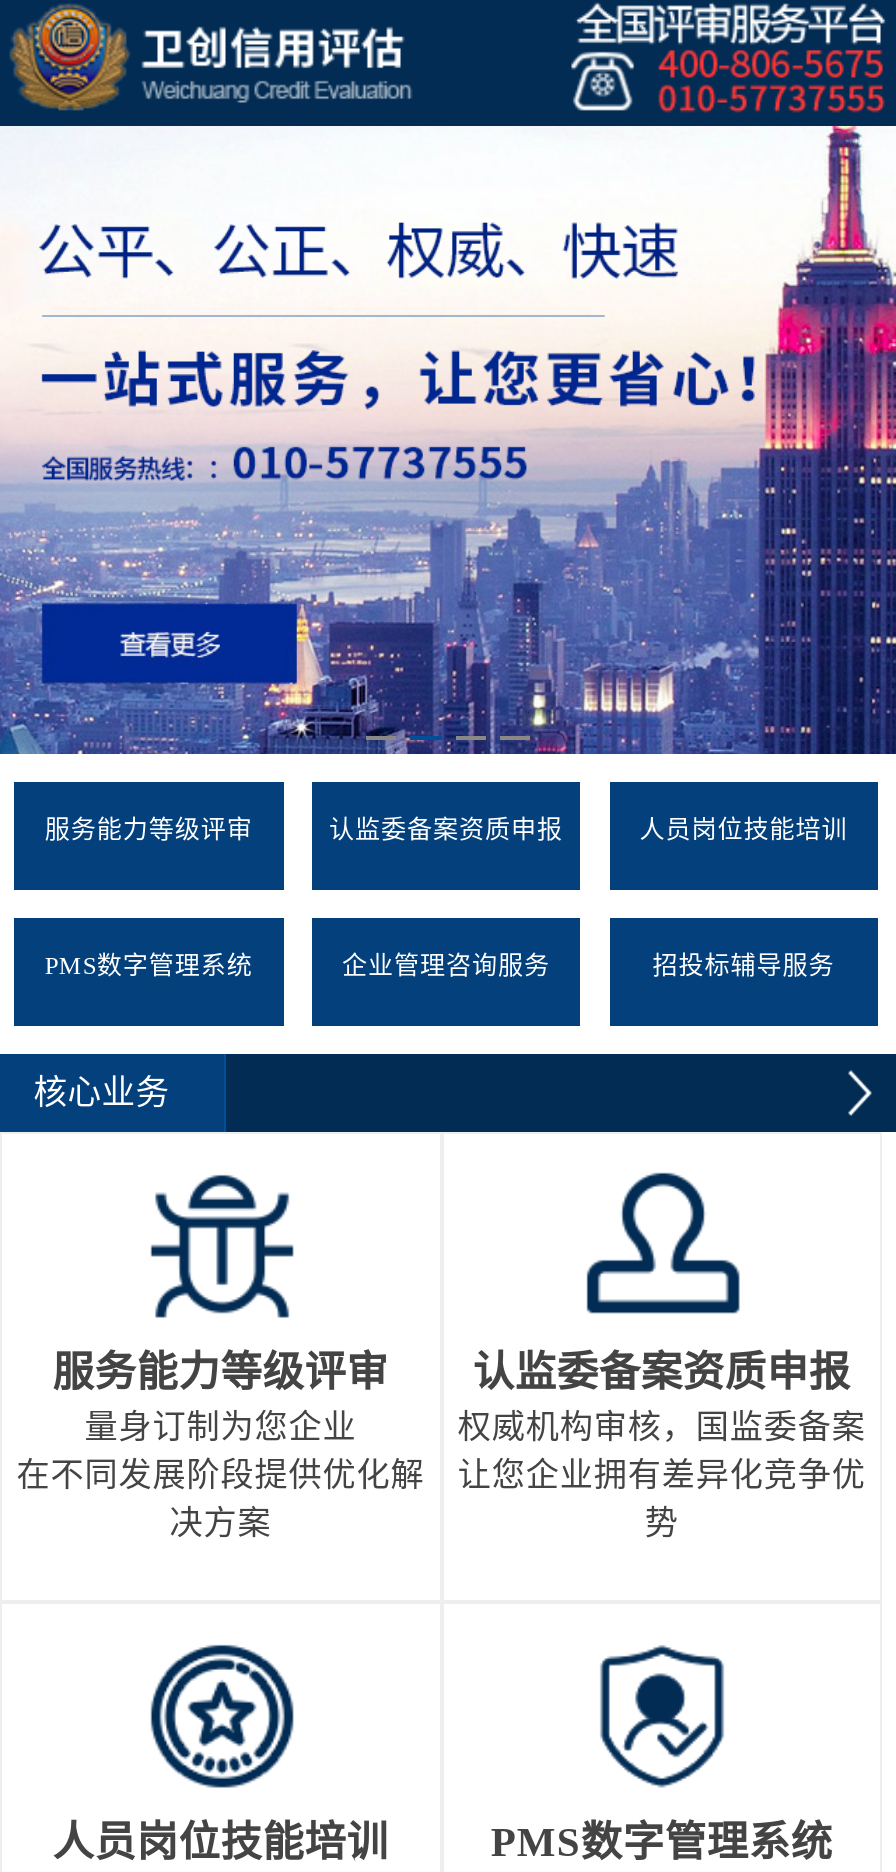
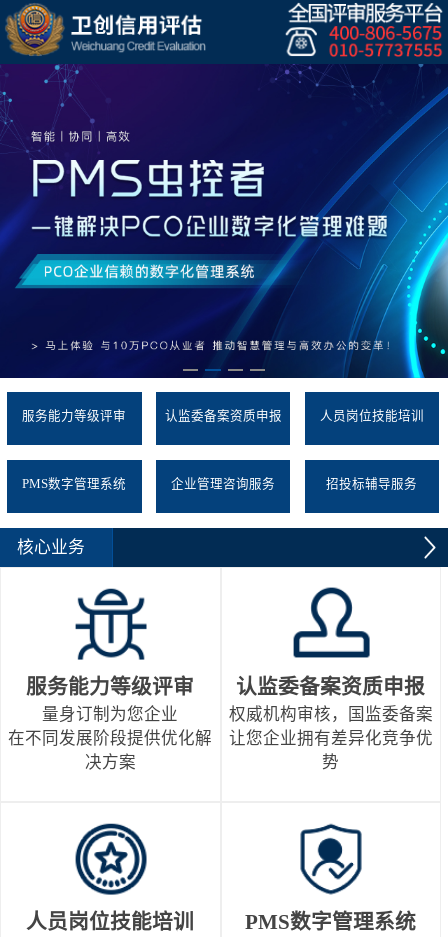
- [image]
+ [image]
